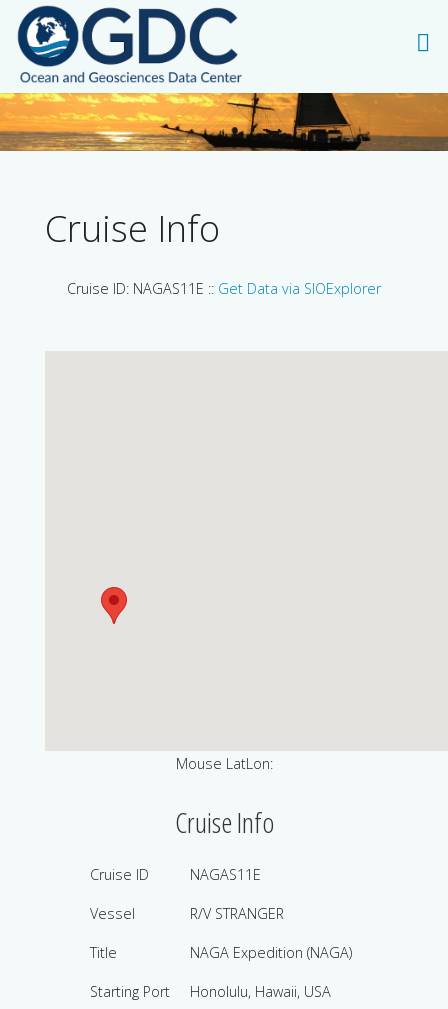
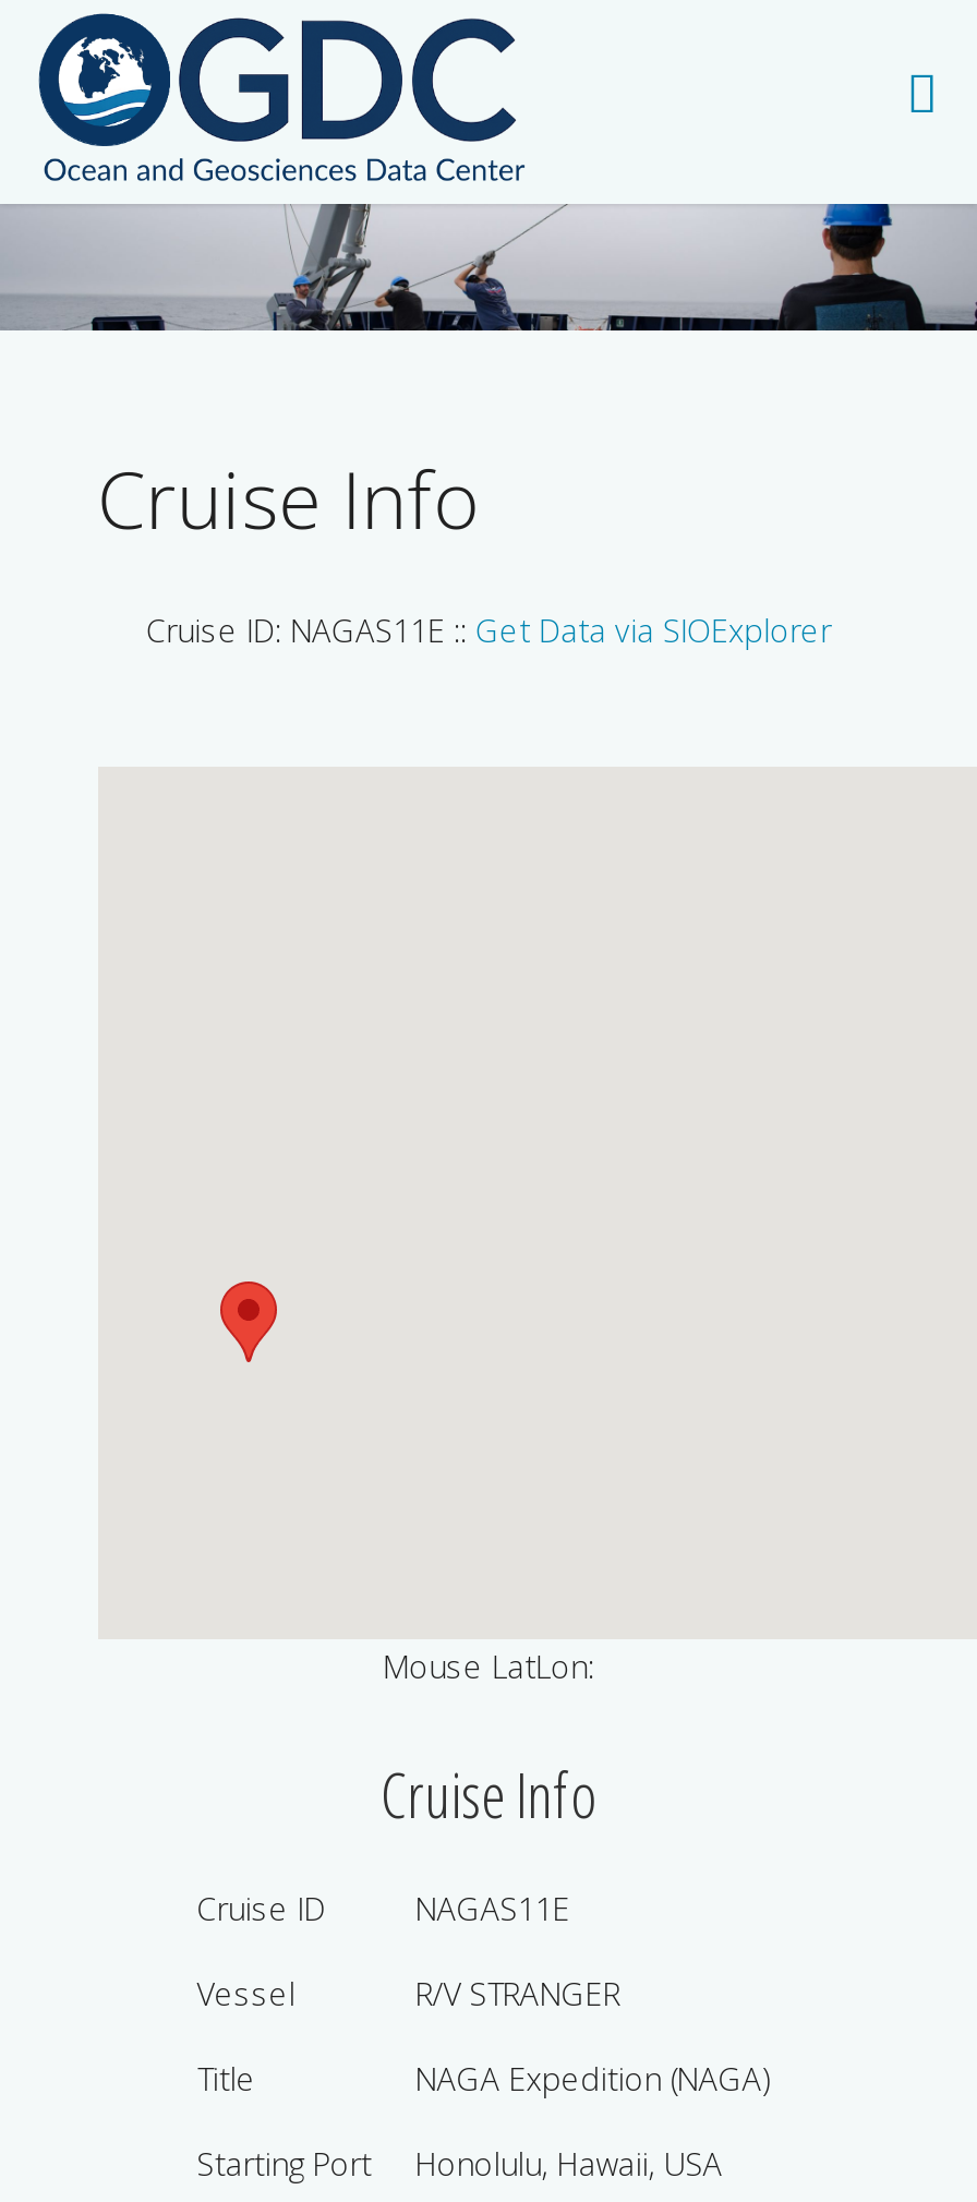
- [image]
+ [image]
